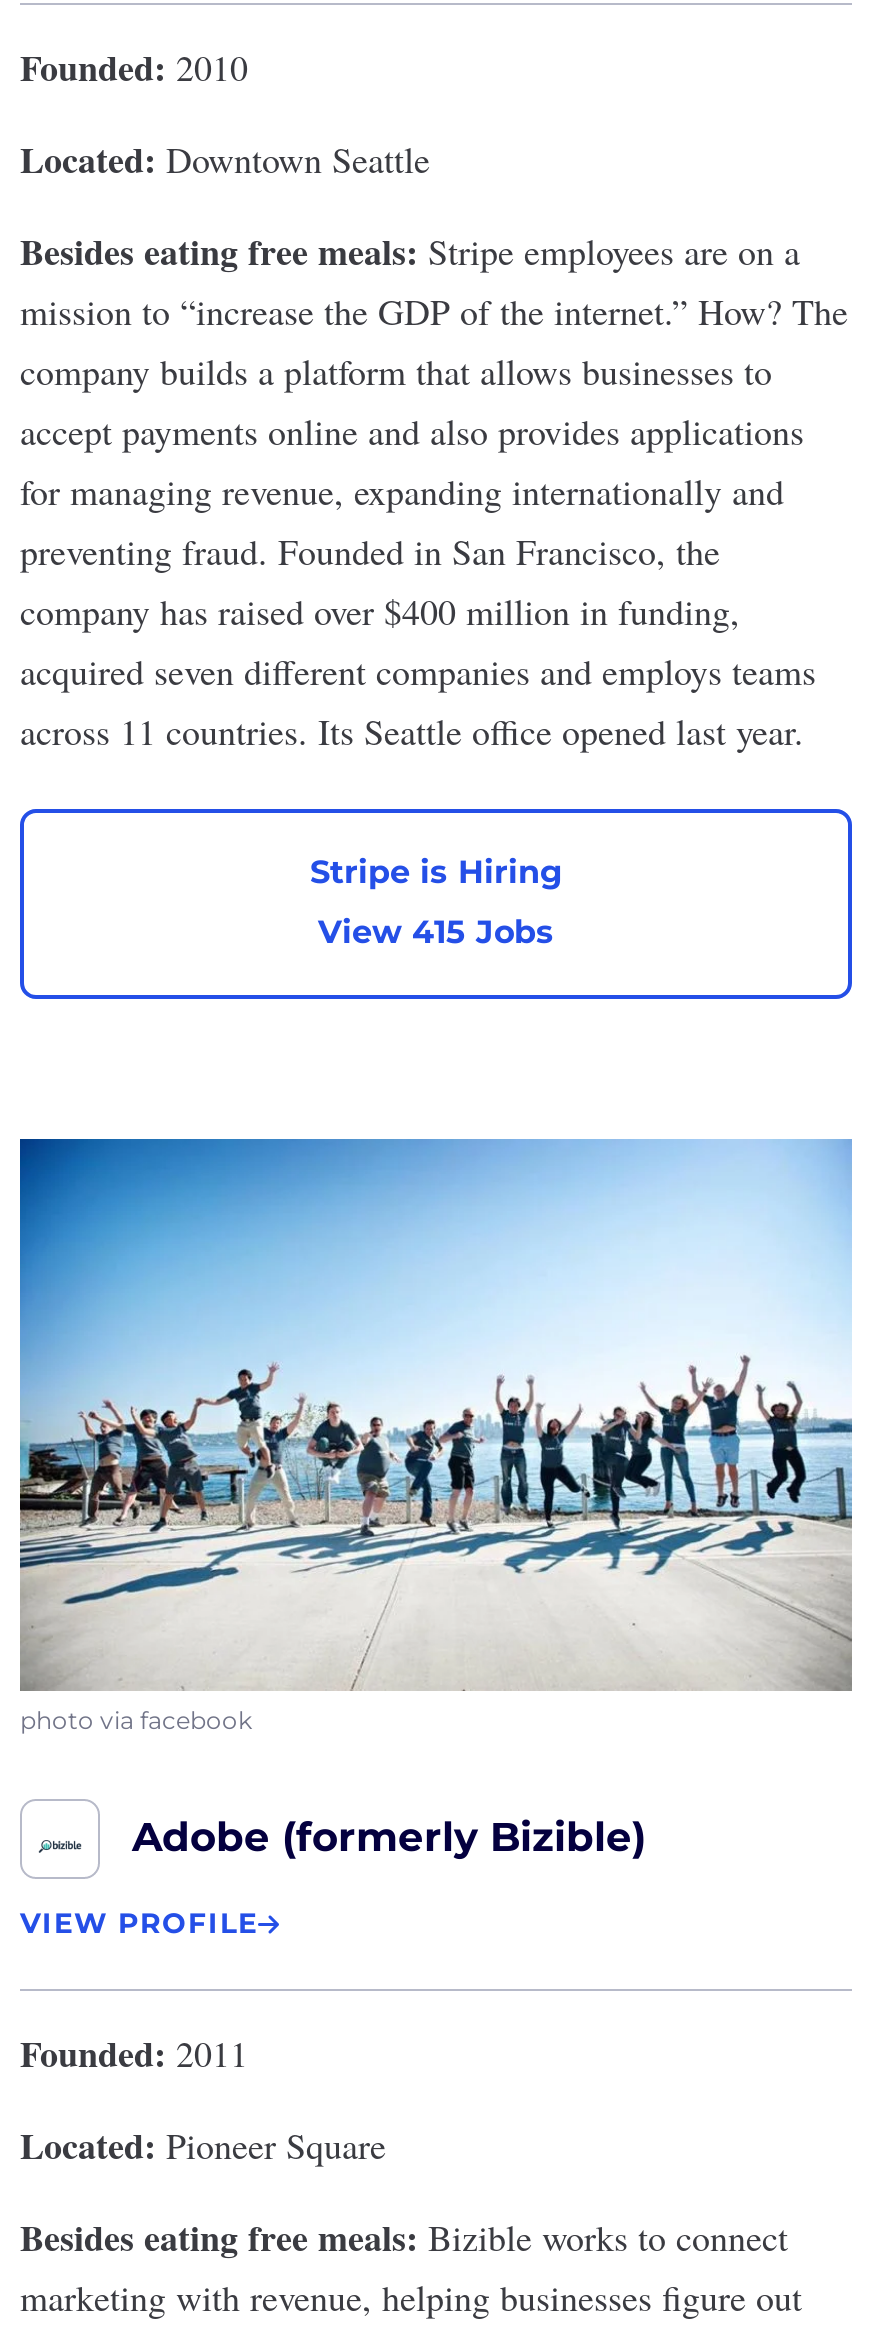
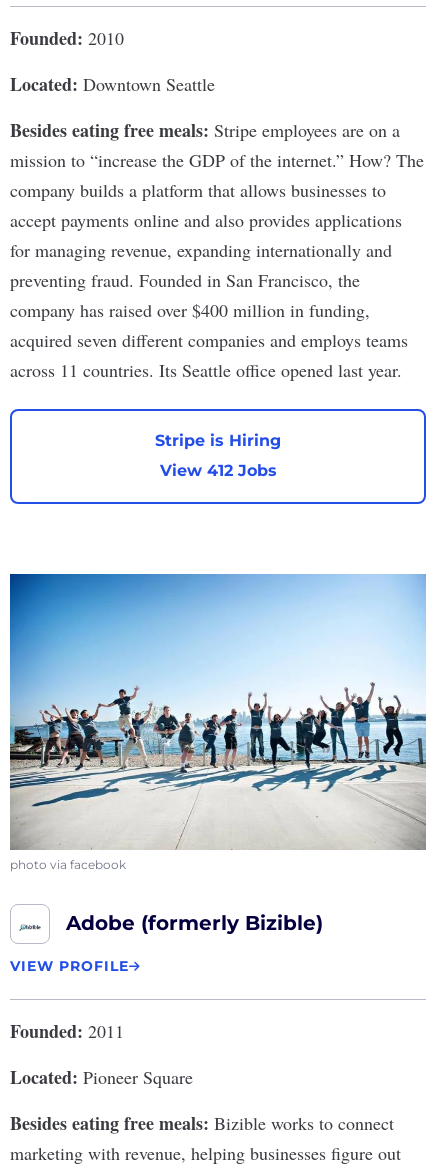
- View 415 Jobs
+ View 412 Jobs
